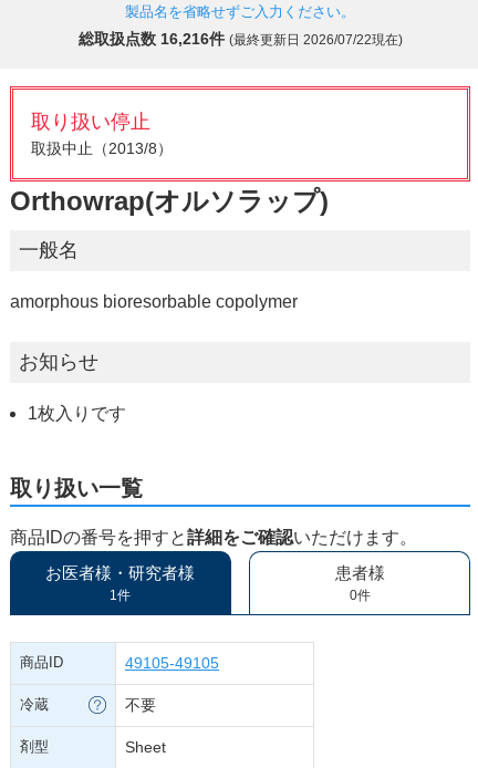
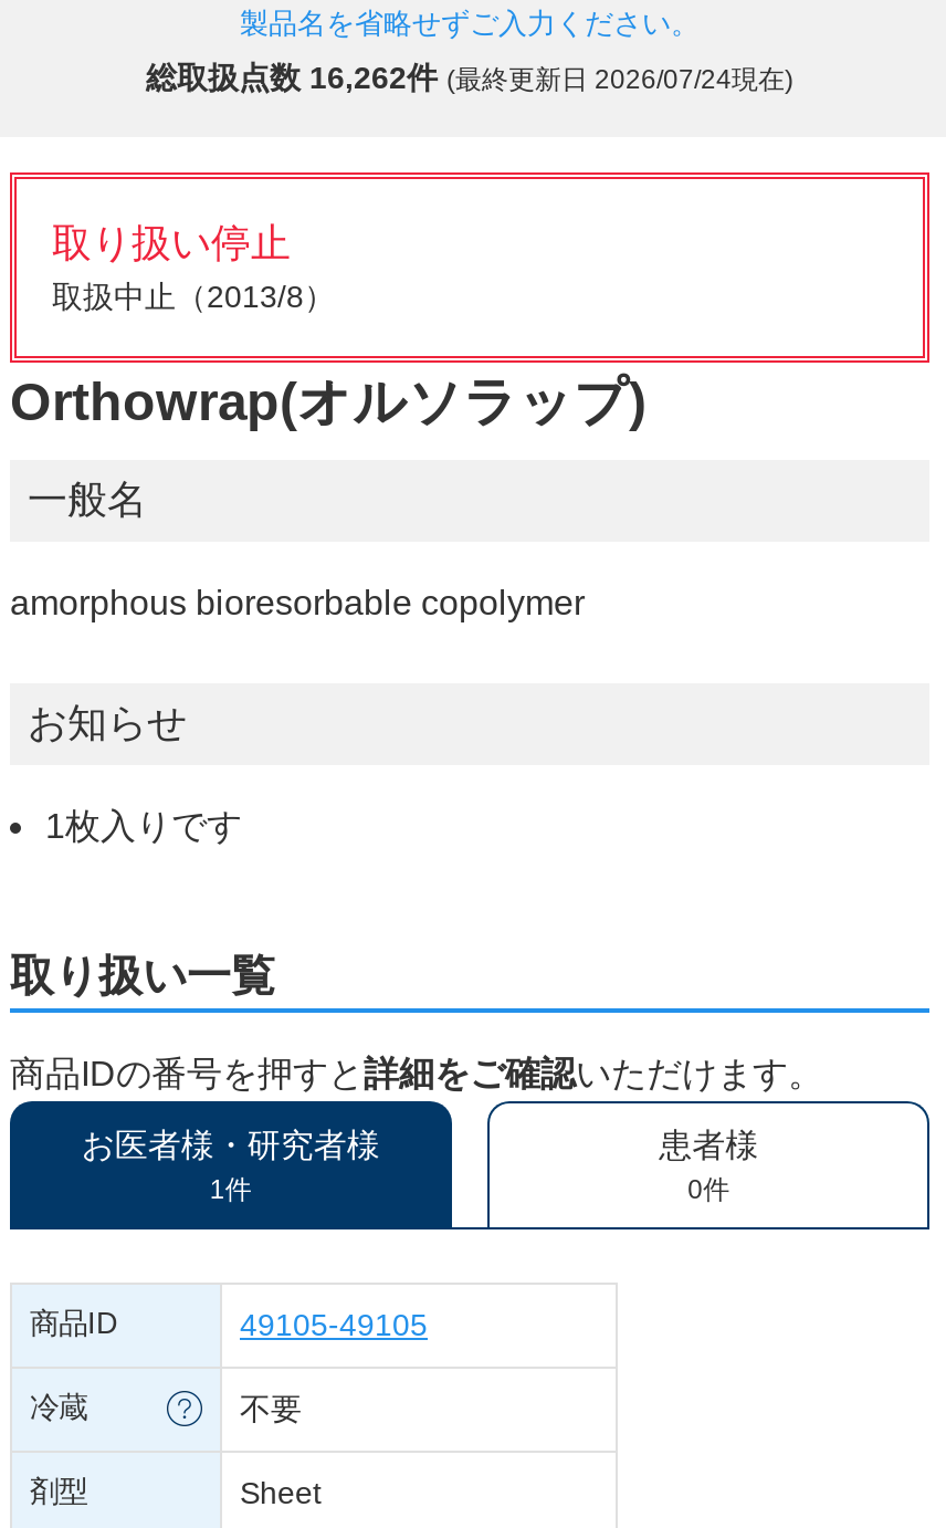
- 総取扱点数 16,216件(最終更新日2026/07/22現在)
+ 総取扱点数 16,262件(最終更新日2026/07/24現在)
